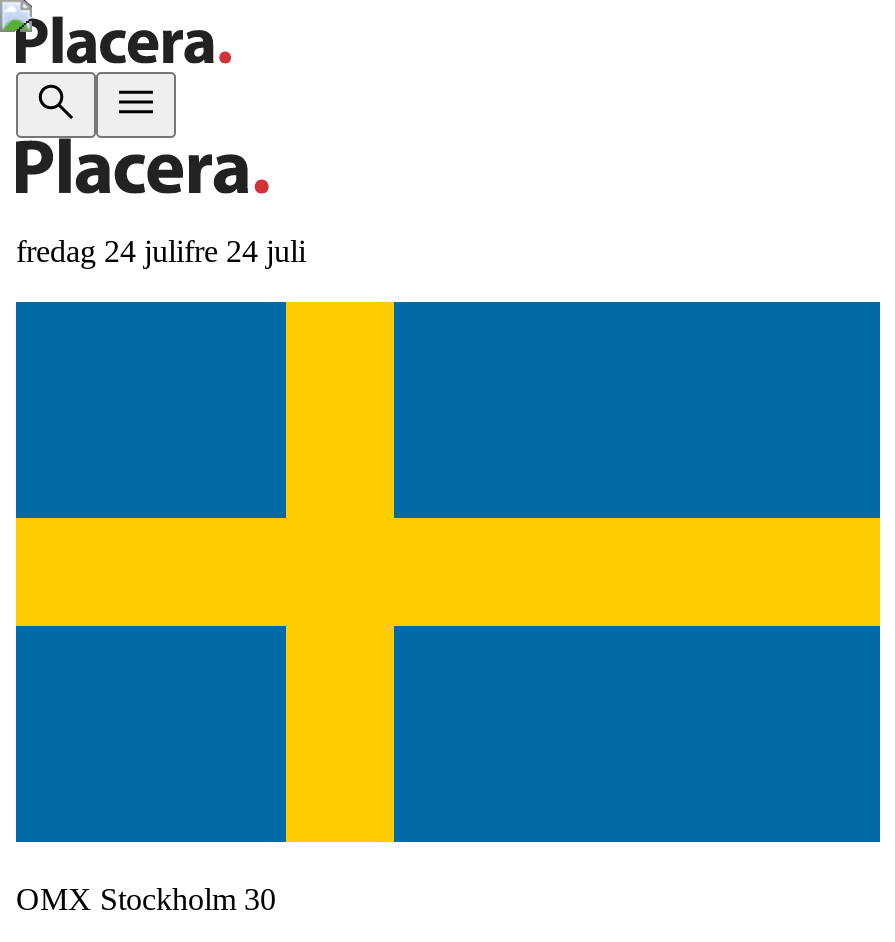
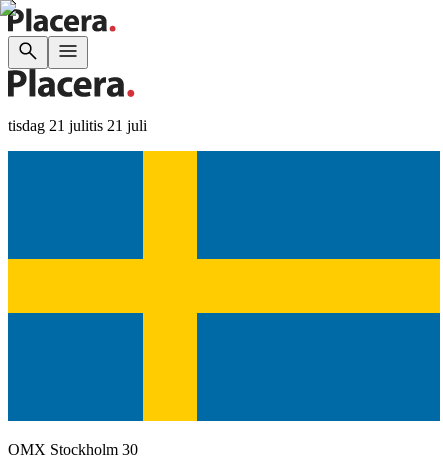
- fredag 24 julifre 24 juli
+ tisdag 21 julitis 21 juli
